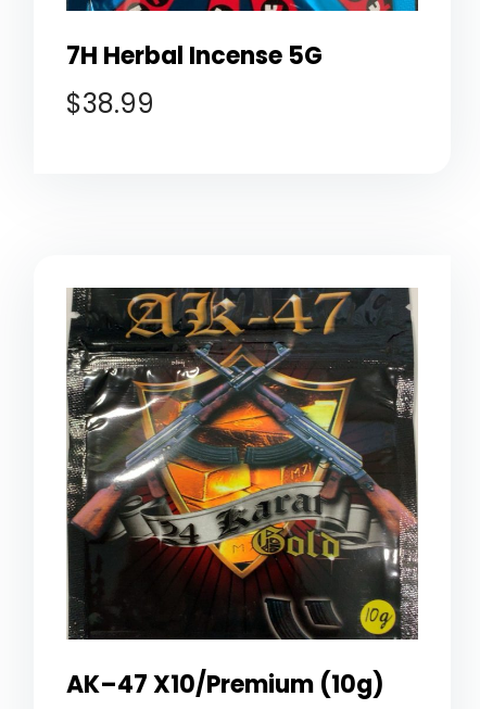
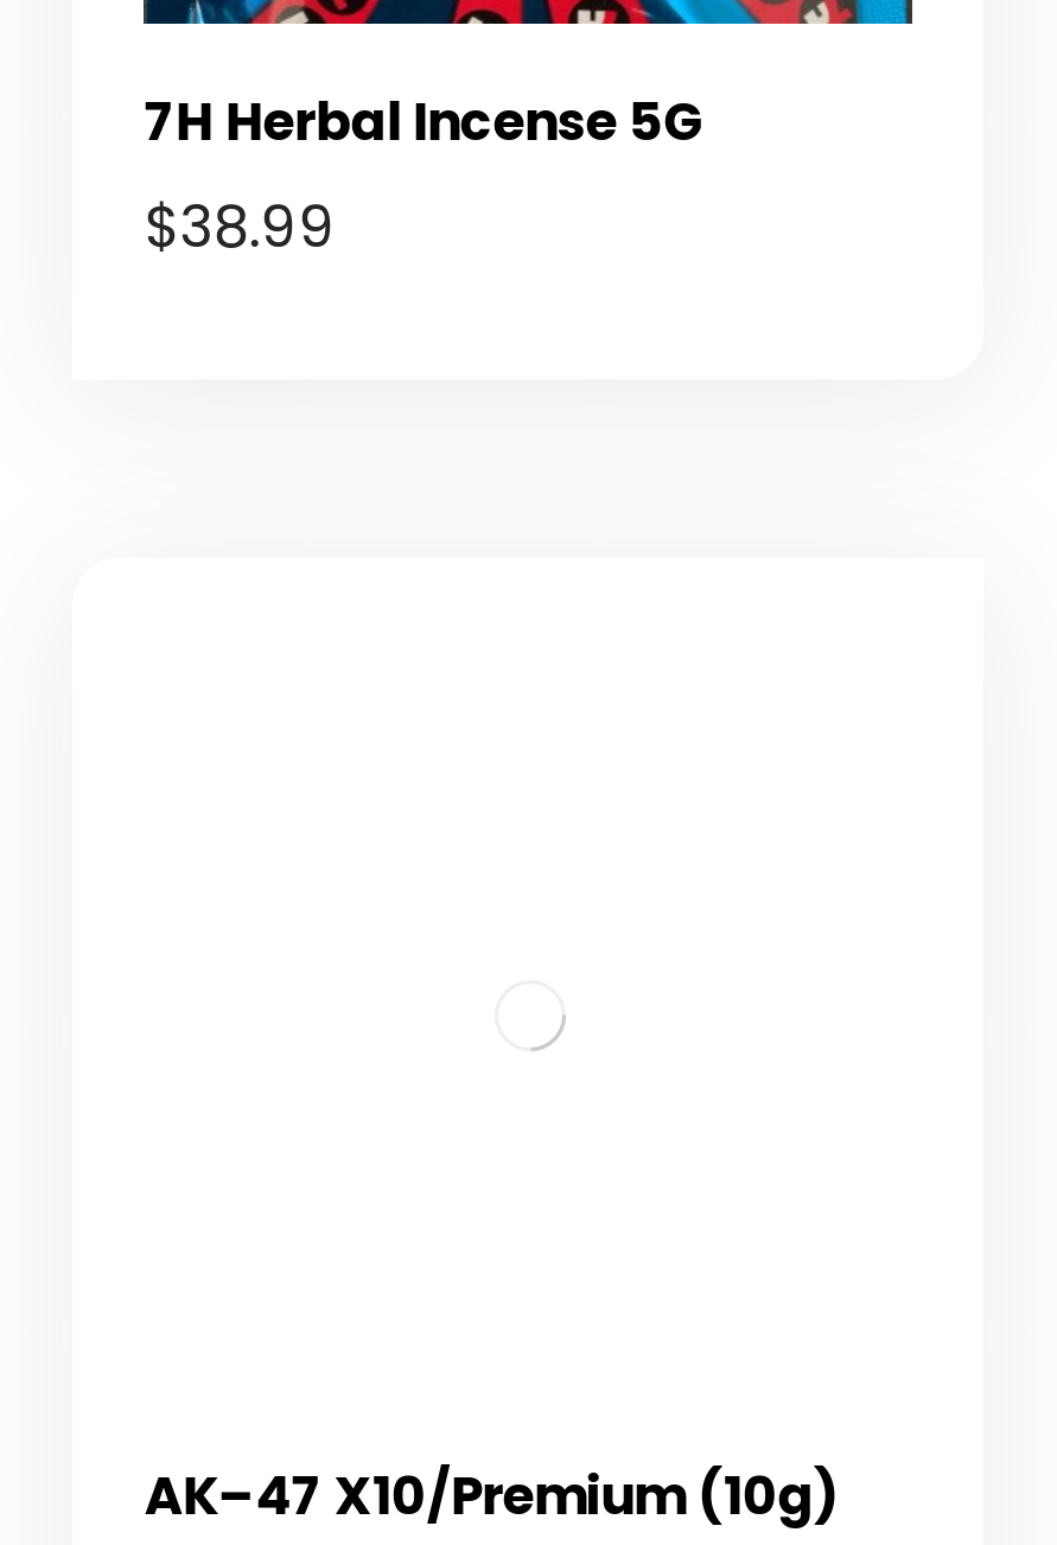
- [image]
